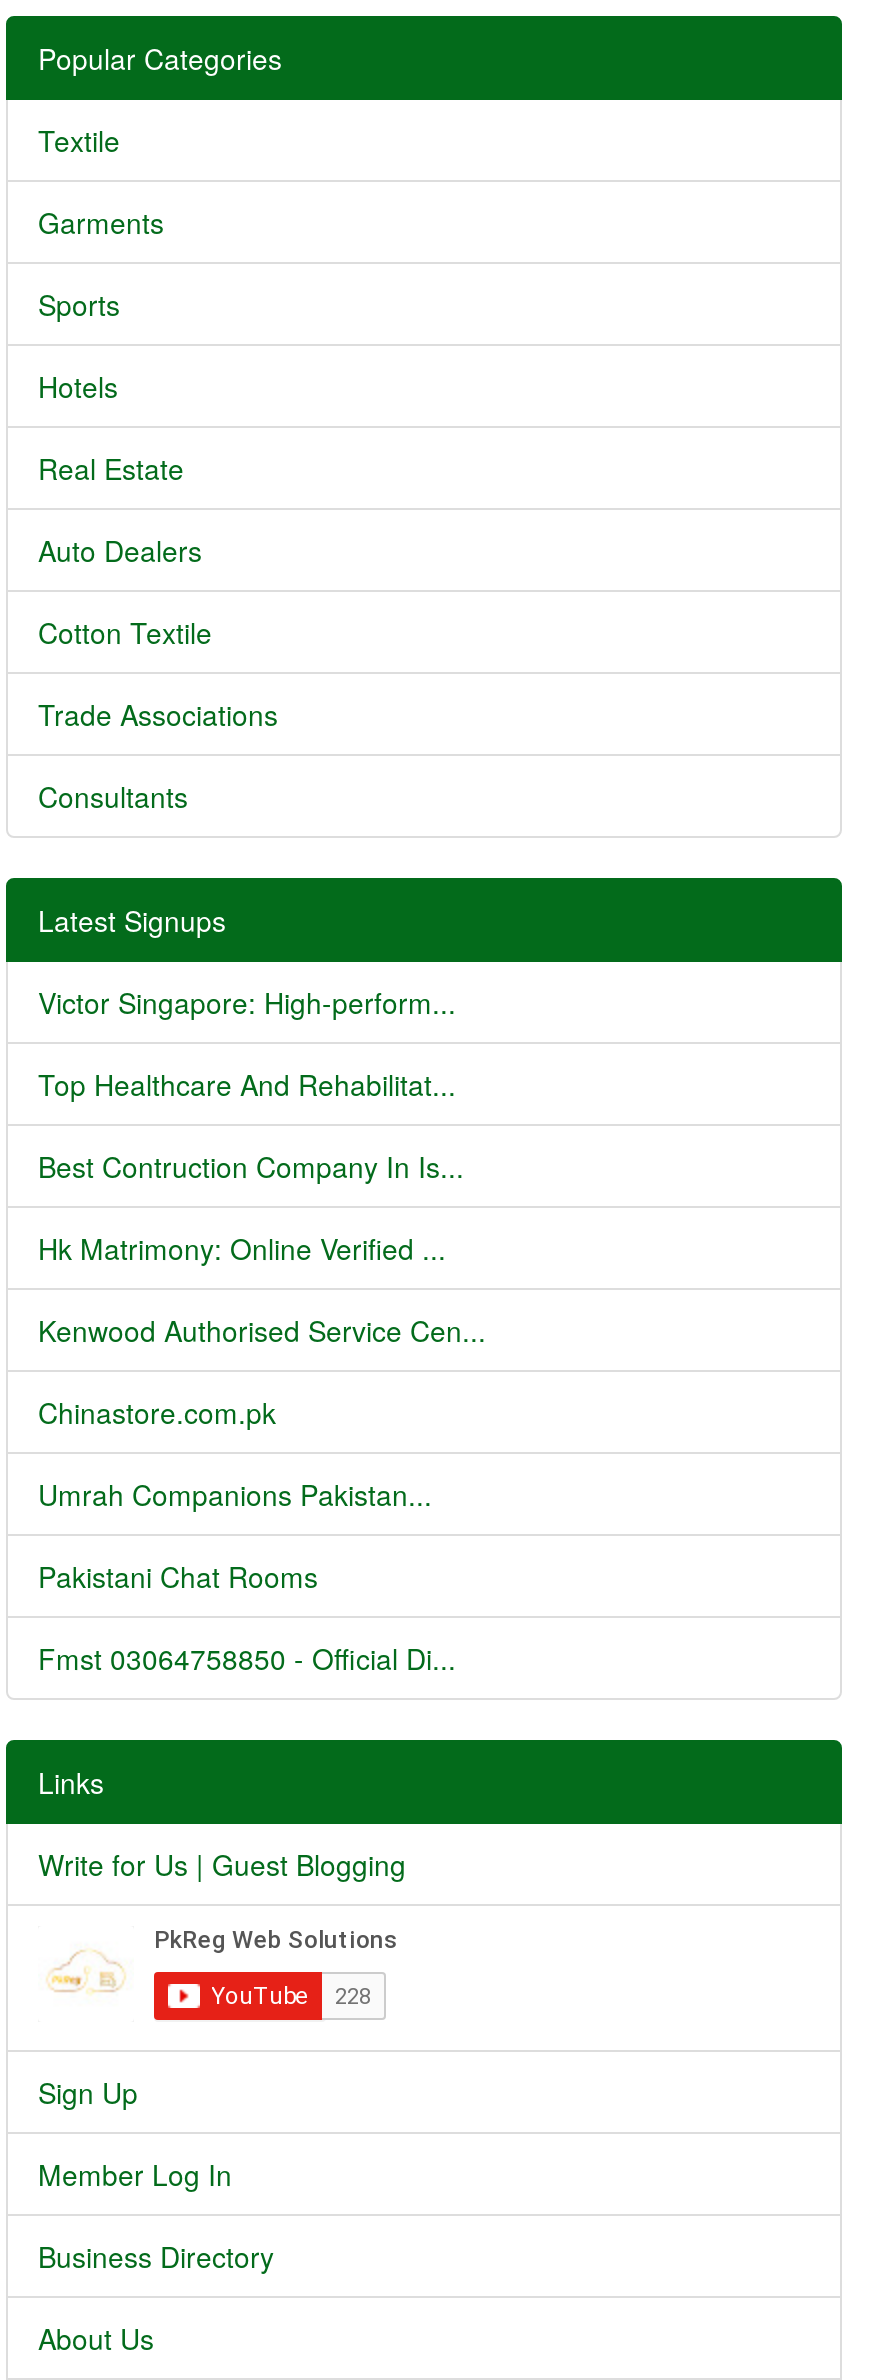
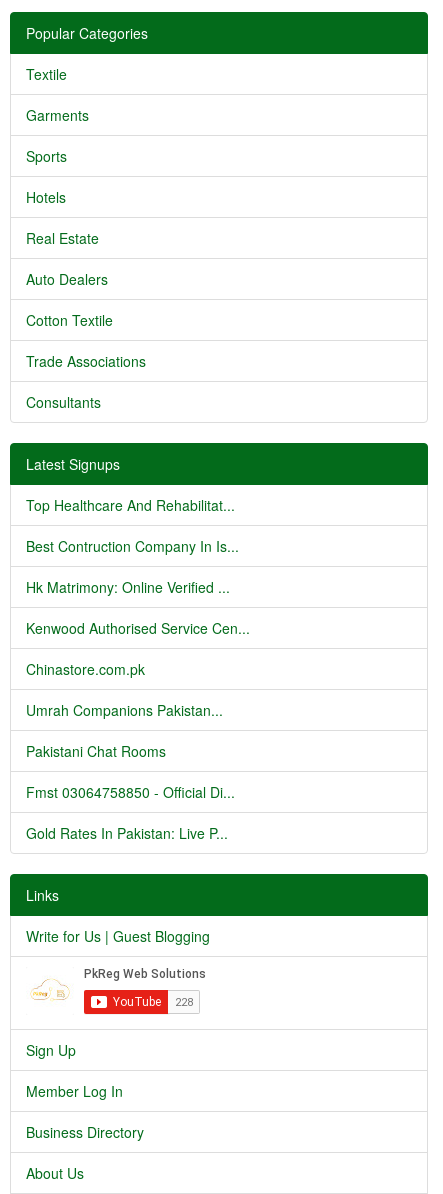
- Victor Singapore: High-perform...

moved up: Top Healthcare And Rehabilitat... | Best Contruction Company In Is... | Hk Matrimony: Online Verified ... | Kenwood Authorised Service Cen... | Chinastore.com.pk | Umrah Companions Pakistan... | Pakistani Chat Rooms | Fmst 03064758850 - Official Di...

+ Gold Rates In Pakistan: Live P...
